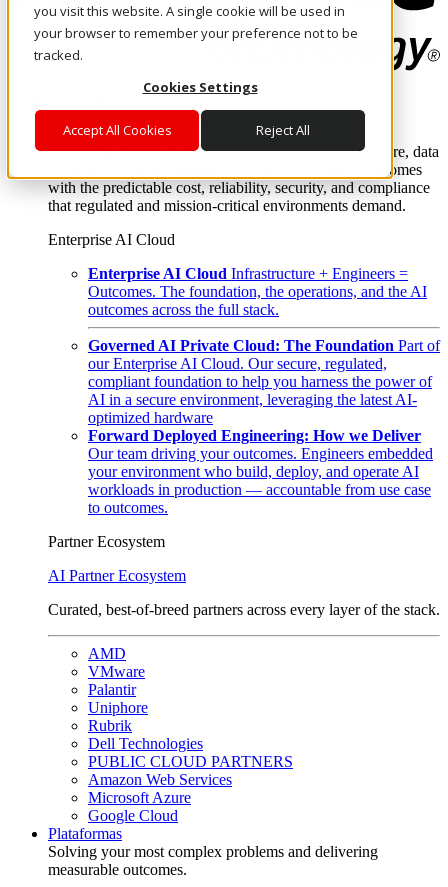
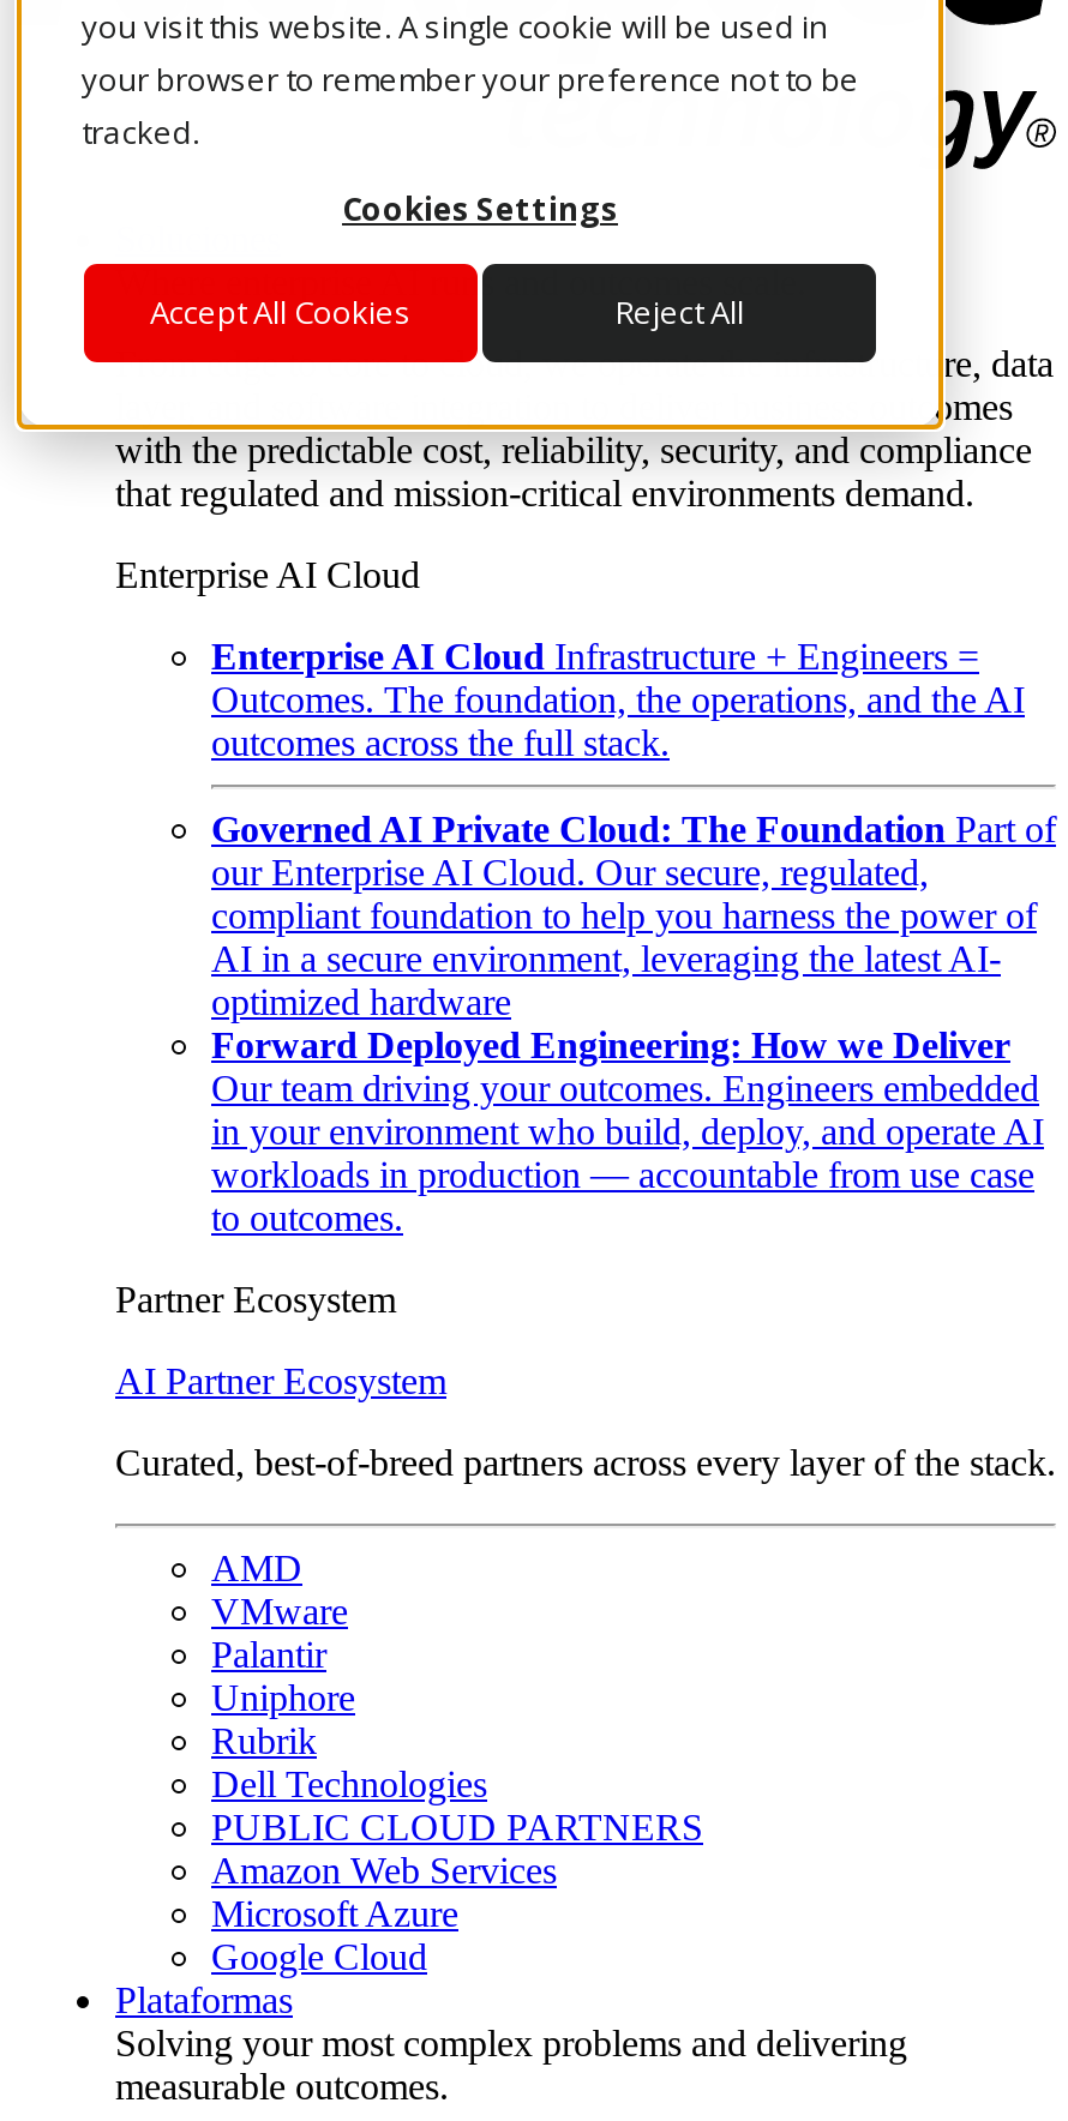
- your environment who build, deploy, and operate AI
+ in your environment who build, deploy, and operate AI
